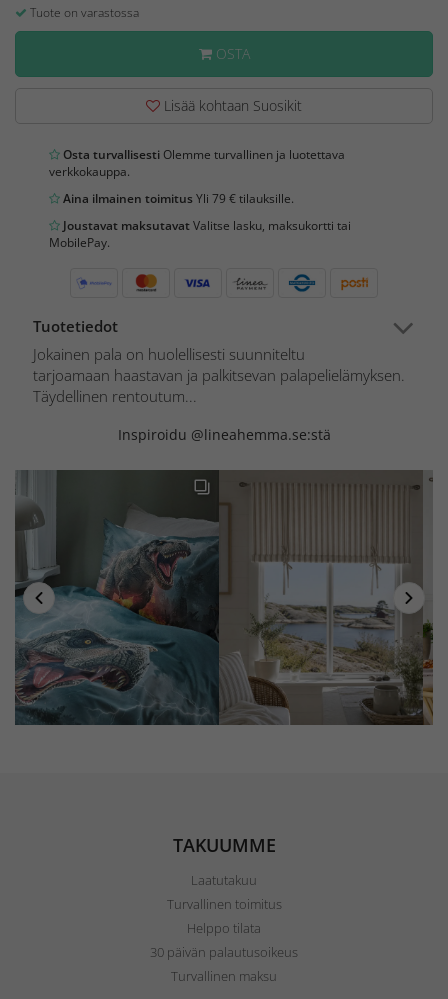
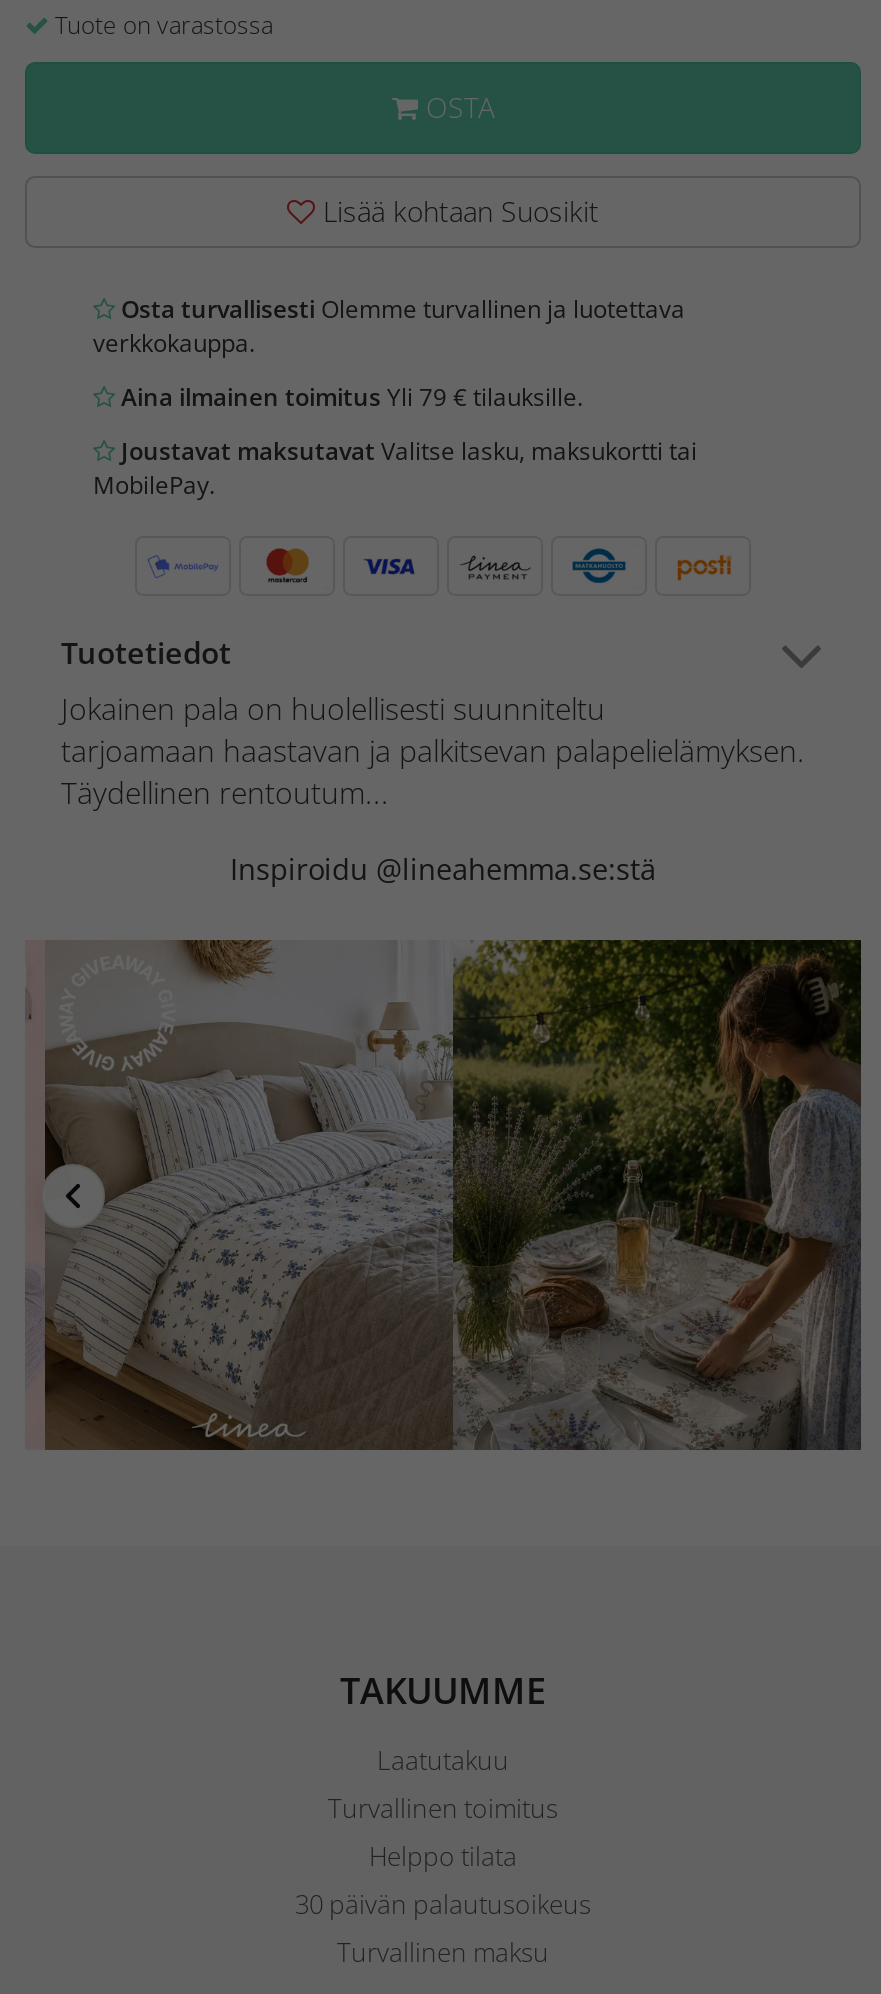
- [image]
+ [image]
